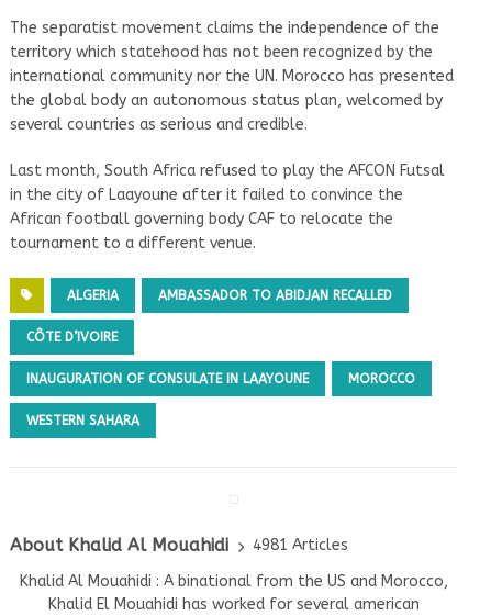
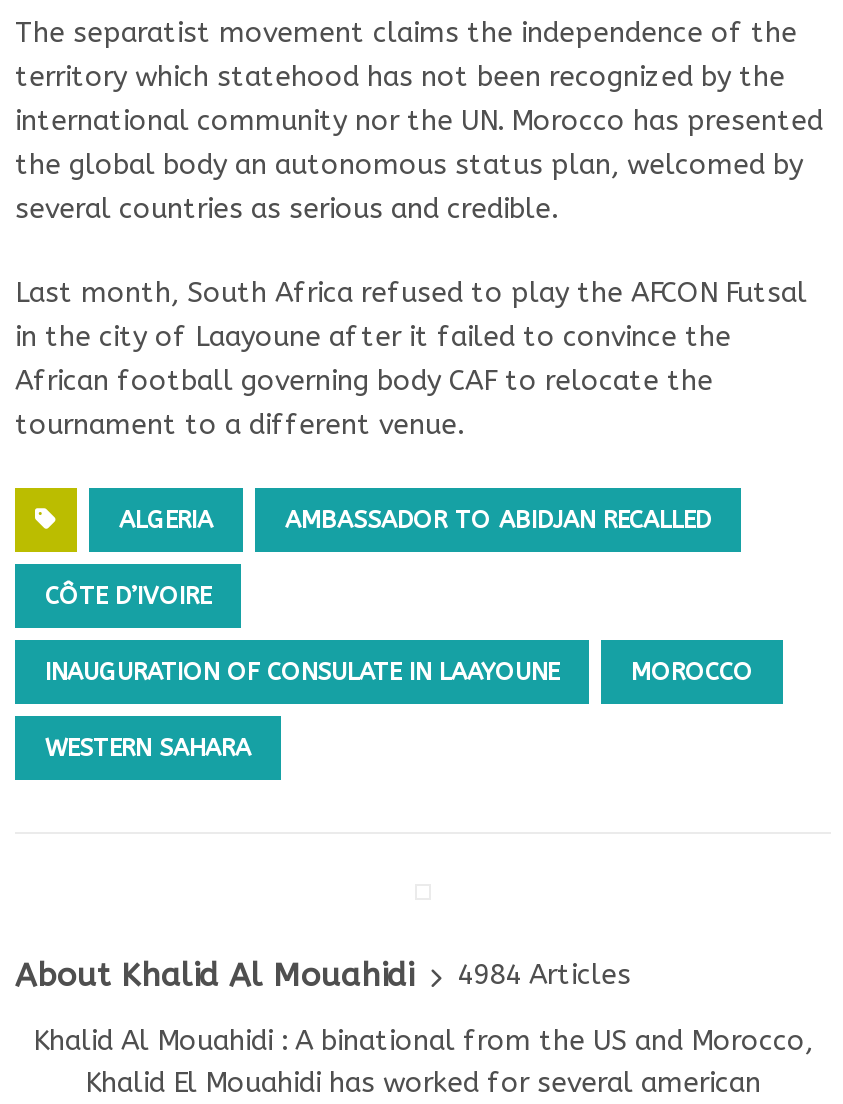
- About Khalid Al Mouahidi 4981 Articles
+ About Khalid Al Mouahidi 4984 Articles
